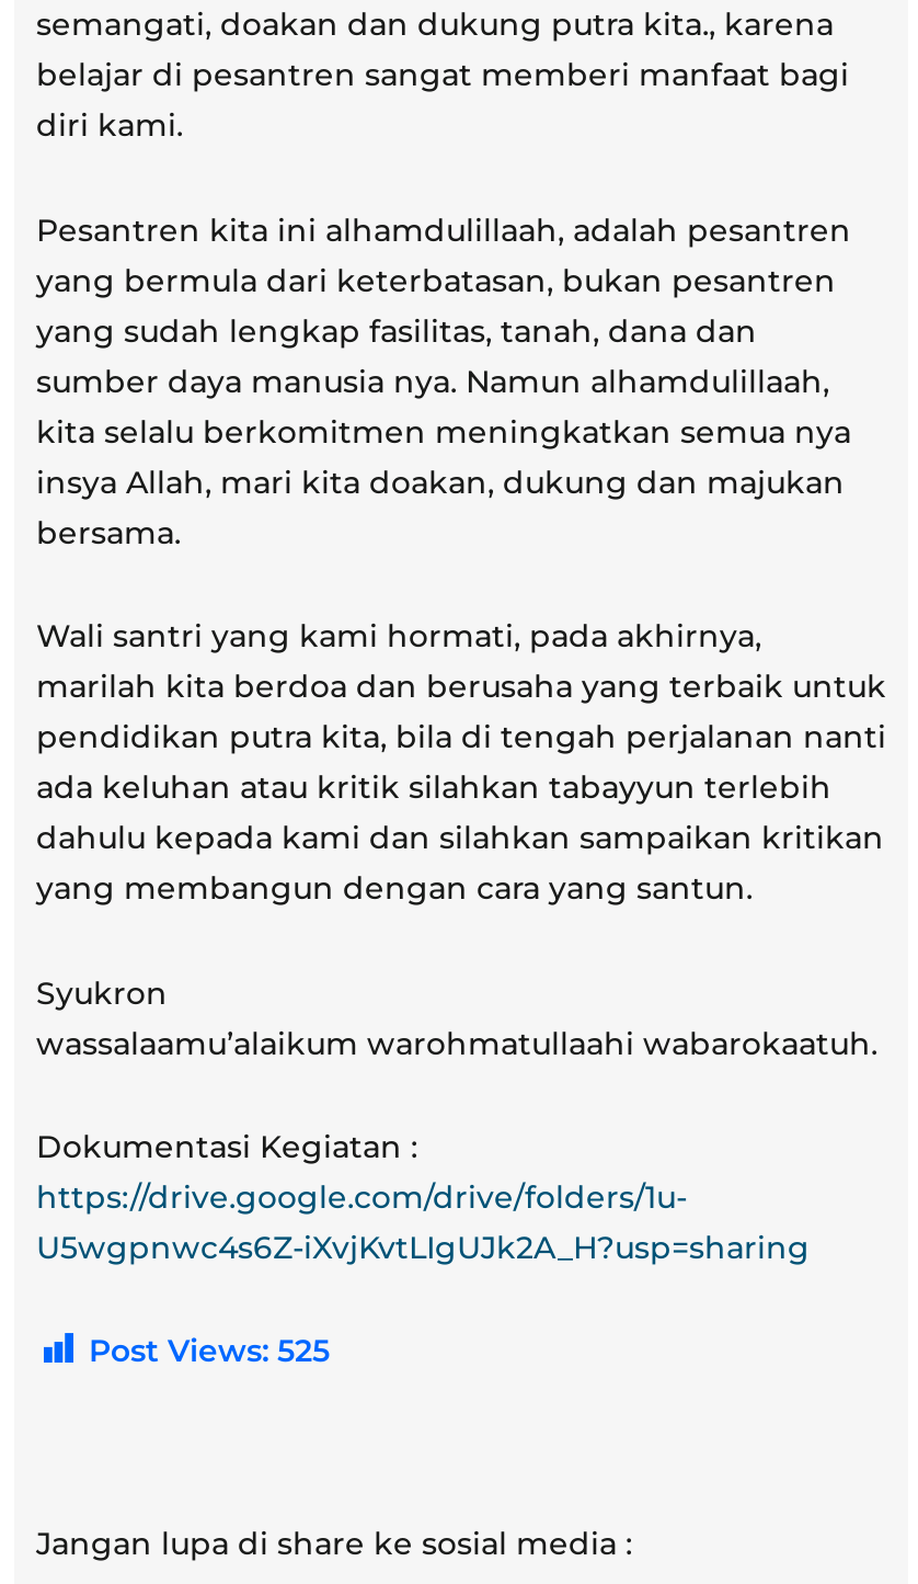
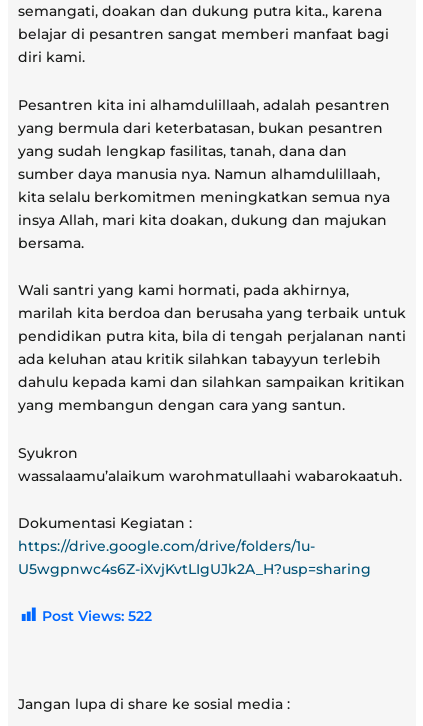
- Post Views: 525
+ Post Views: 522
